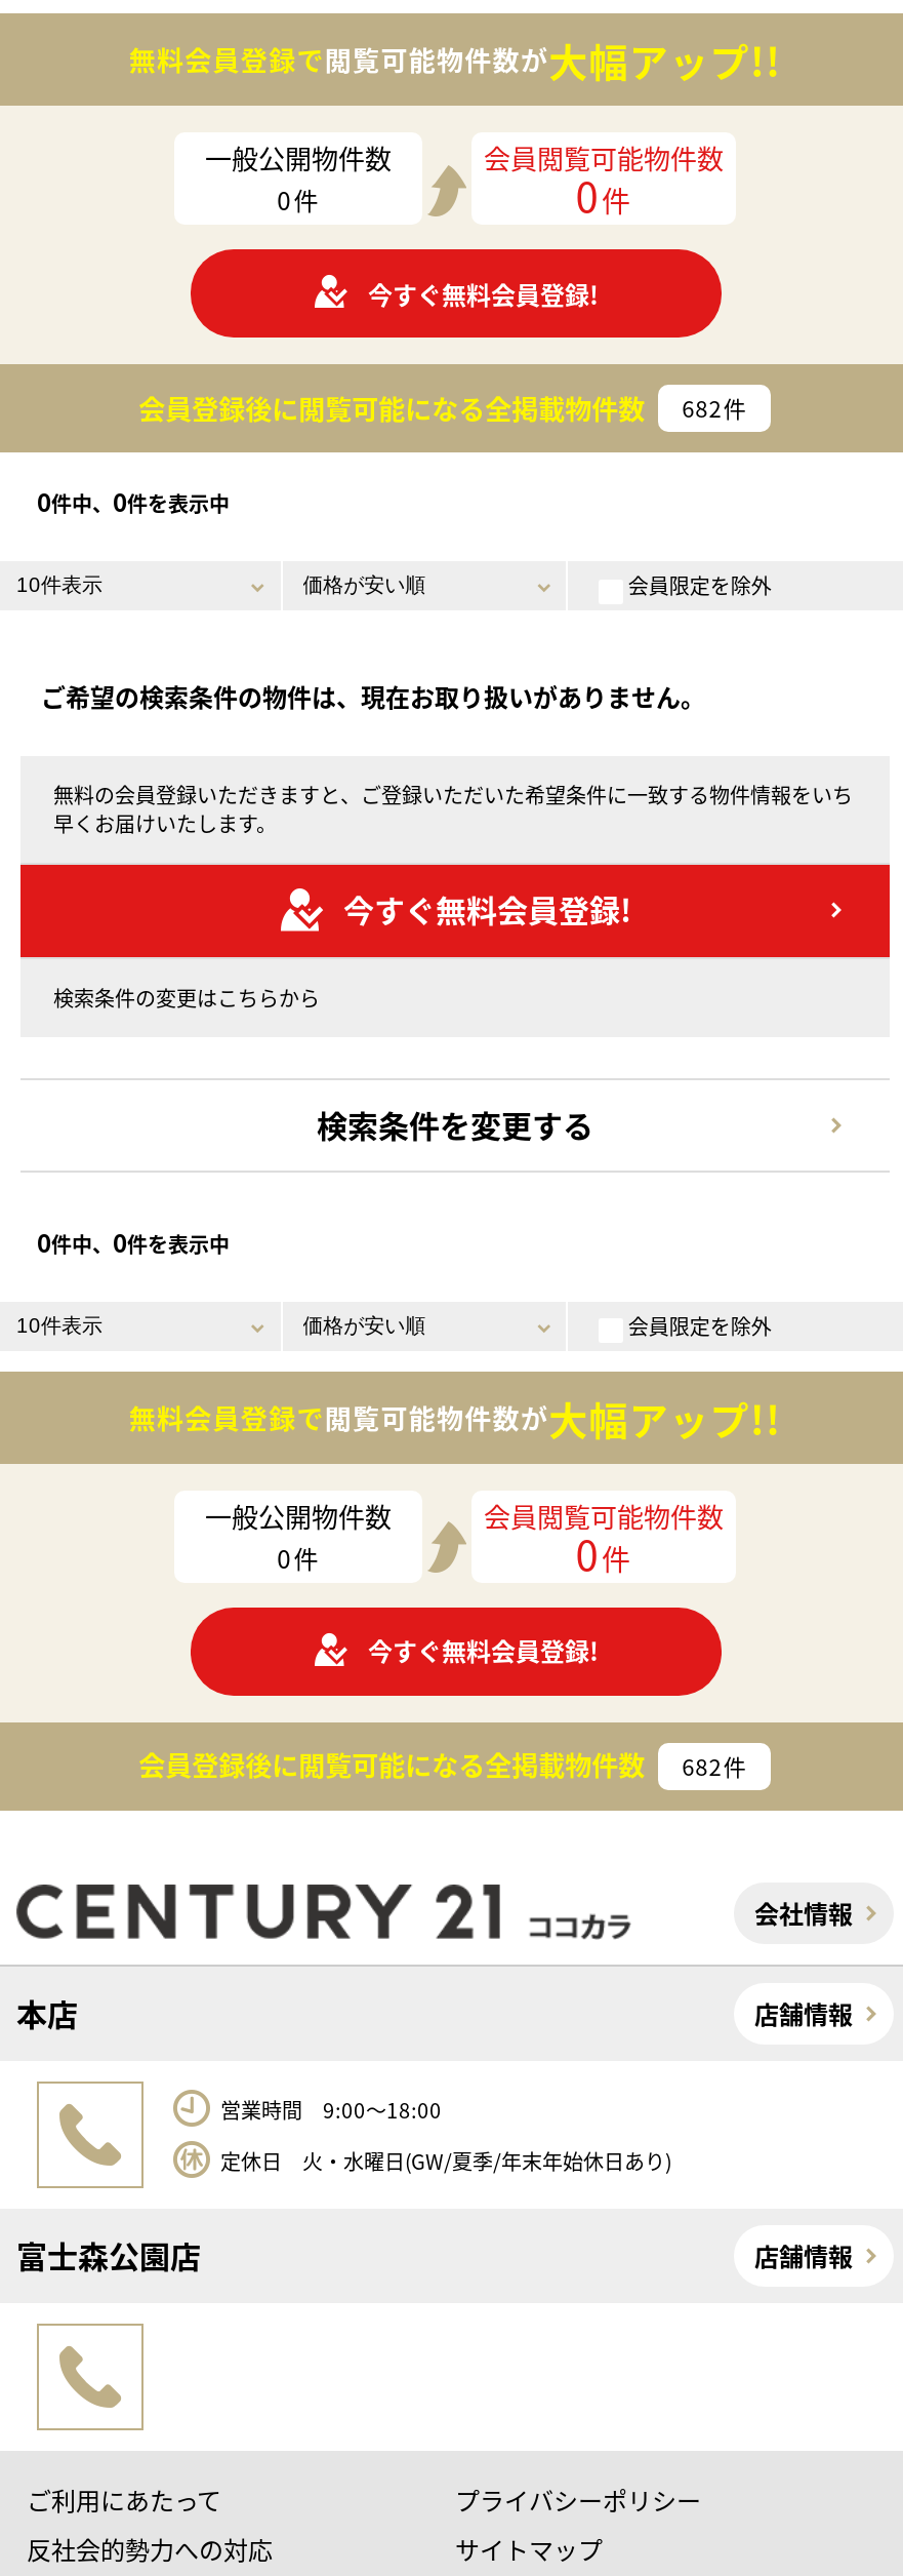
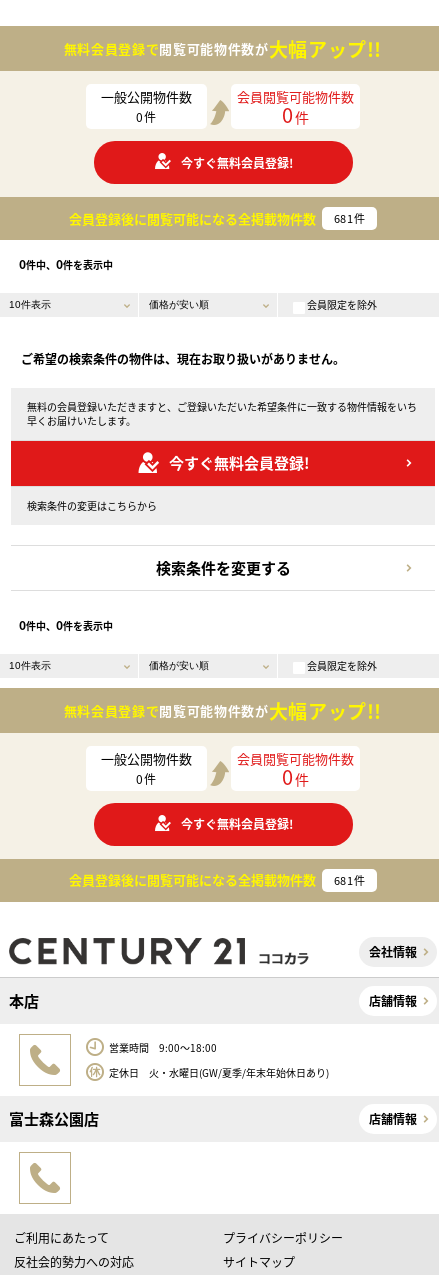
- 会員登録後に閲覧可能になる全掲載物件数 682件
+ 会員登録後に閲覧可能になる全掲載物件数 681件

- 会員登録後に閲覧可能になる全掲載物件数 682件
+ 会員登録後に閲覧可能になる全掲載物件数 681件
